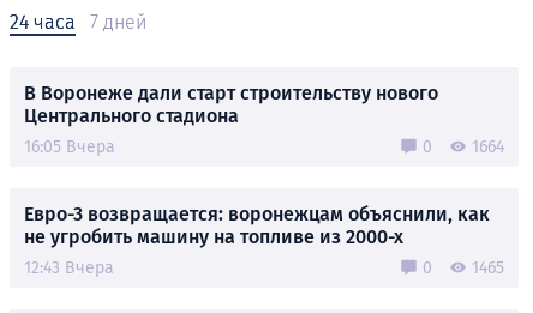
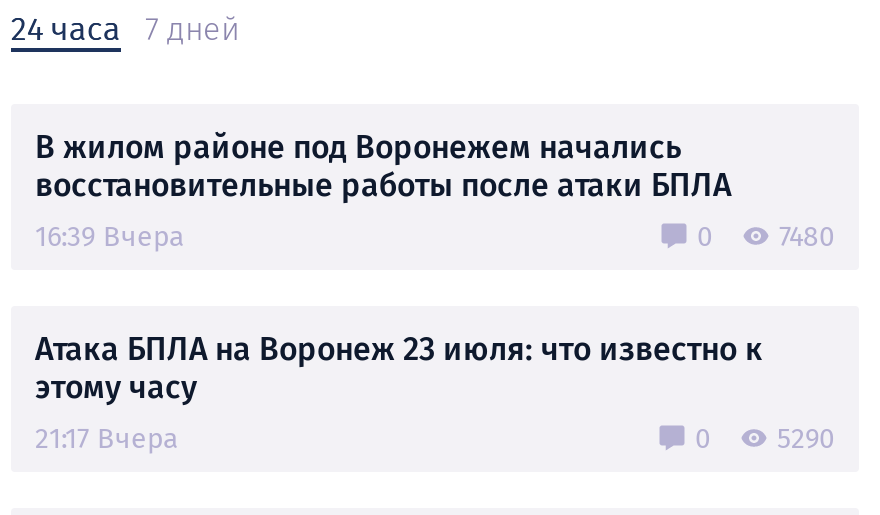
- В Воронеже дали старт строительству нового
- Центрального стадиона
- 16:05 Вчера
+ В жилом районе под Воронежем начались
+ восстановительные работы после атаки БПЛА
+ 16:39 Вчера

- 0 1664
+ 0 7480

- Евро-3 возвращается: воронежцам объяснили, как
- не угробить машину на топливе из 2000-х
- 12:43 Вчера
+ Атака БПЛА на Воронеж 23 июля: что известно к
+ этому часу
+ 21:17 Вчера

- 0 1465
+ 0 5290
